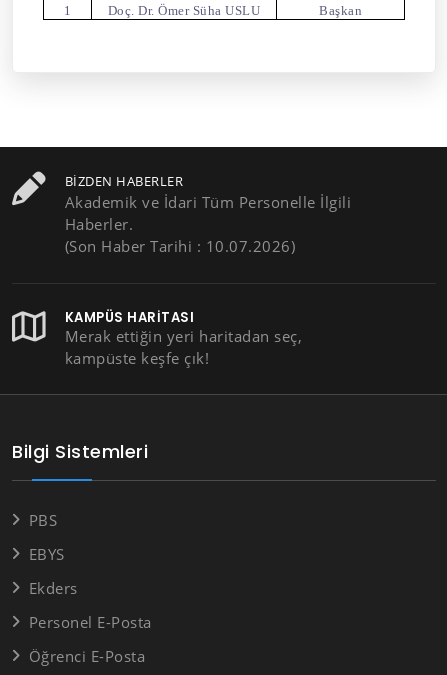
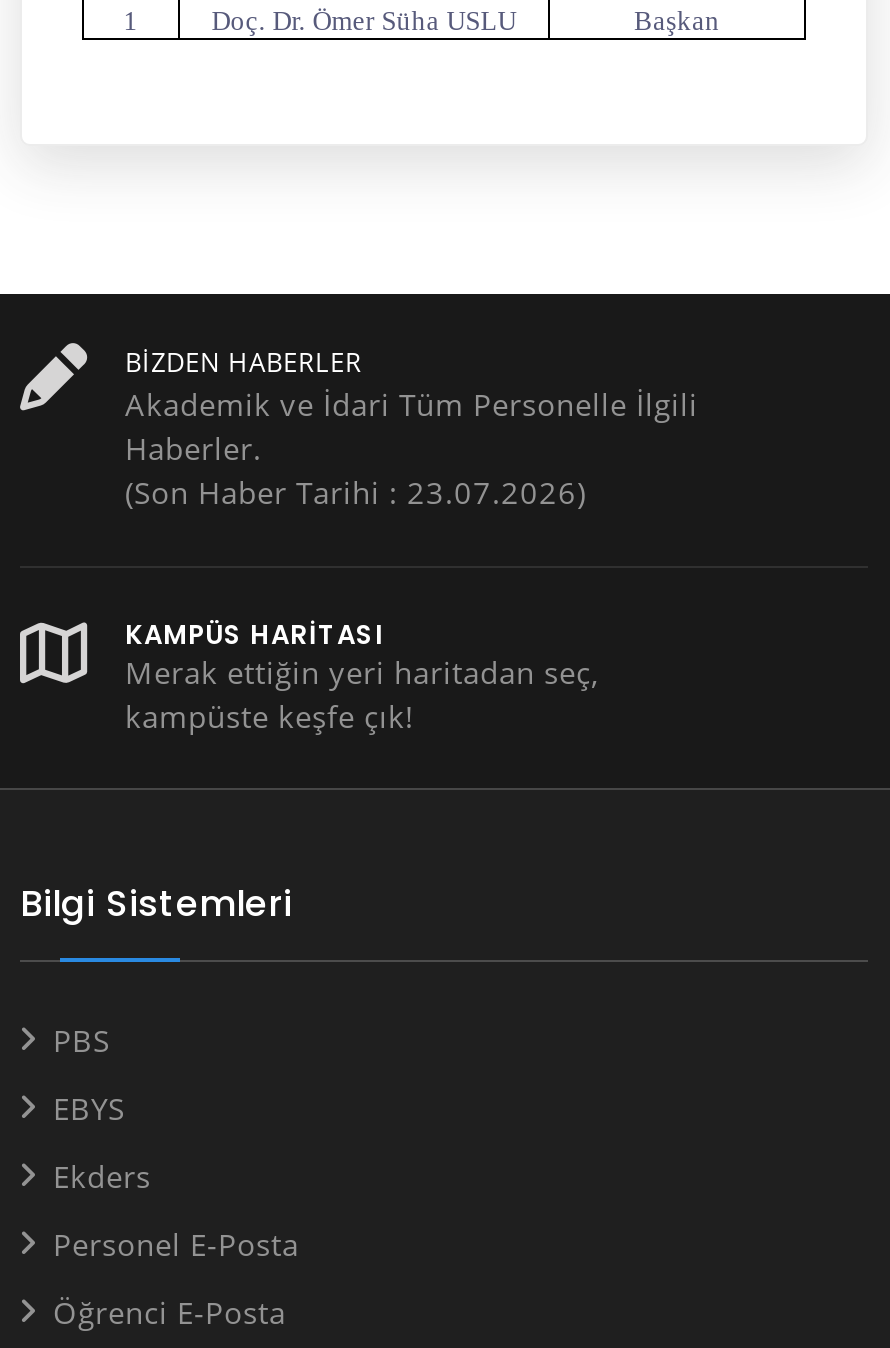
- (Son Haber Tarihi : 10.07.2026)
+ (Son Haber Tarihi : 23.07.2026)
